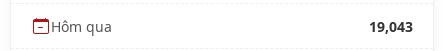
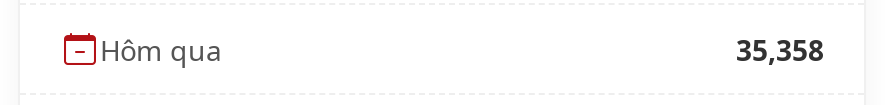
- 19,043
+ 35,358
